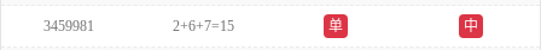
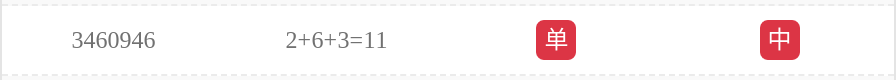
- 3459981
+ 3460946

- 2+6+7=15
+ 2+6+3=11
